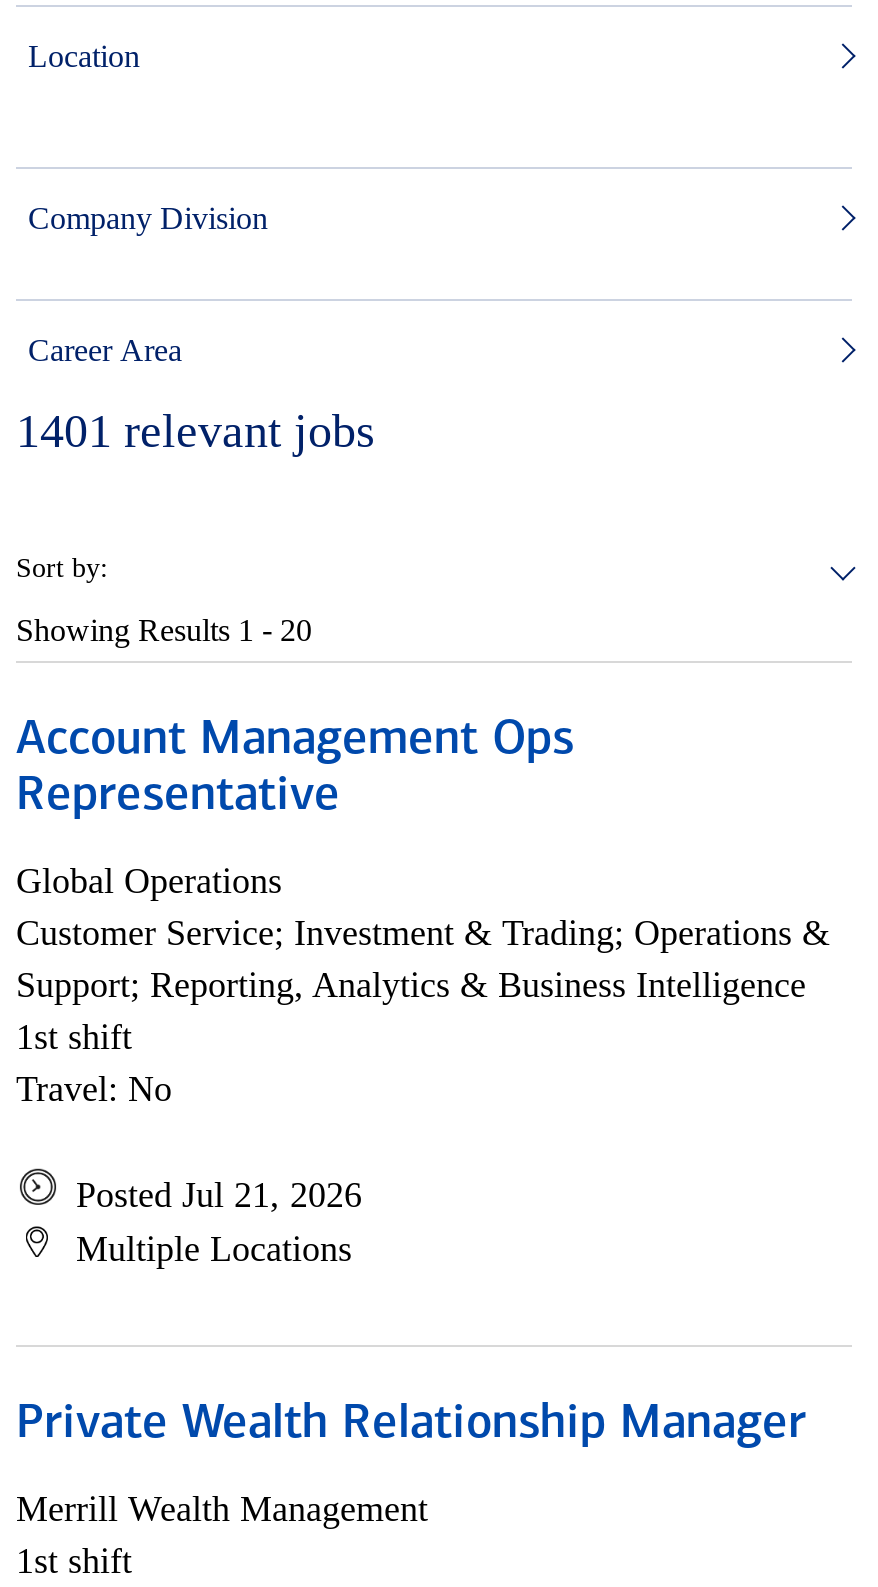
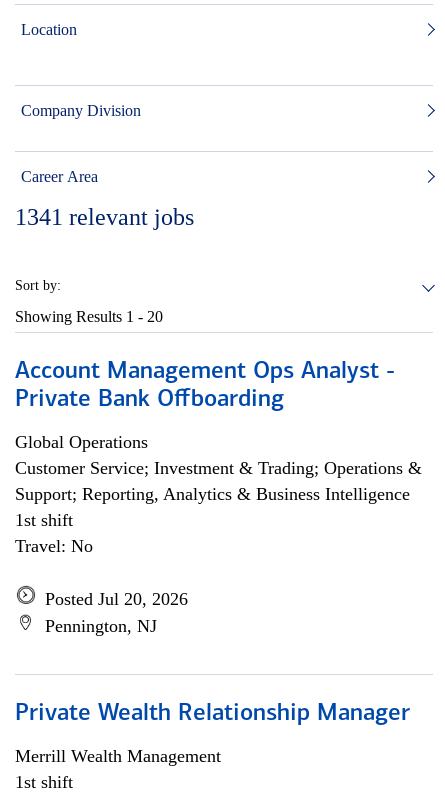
- 1401 relevant jobs
+ 1341 relevant jobs

- Account Management Ops
- Representative
+ Account Management Ops Analyst -
+ Private Bank Offboarding

- Posted Jul 21, 2026
- Multiple Locations
+ Posted Jul 20, 2026
+ Pennington, NJ
